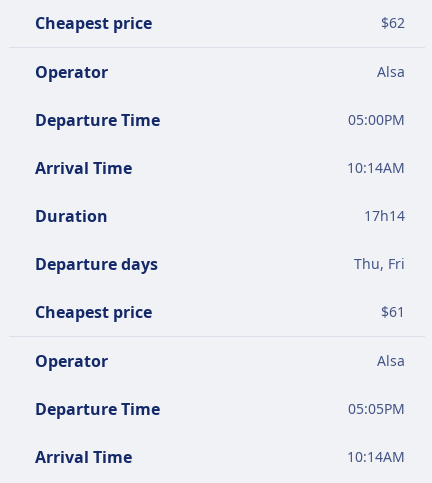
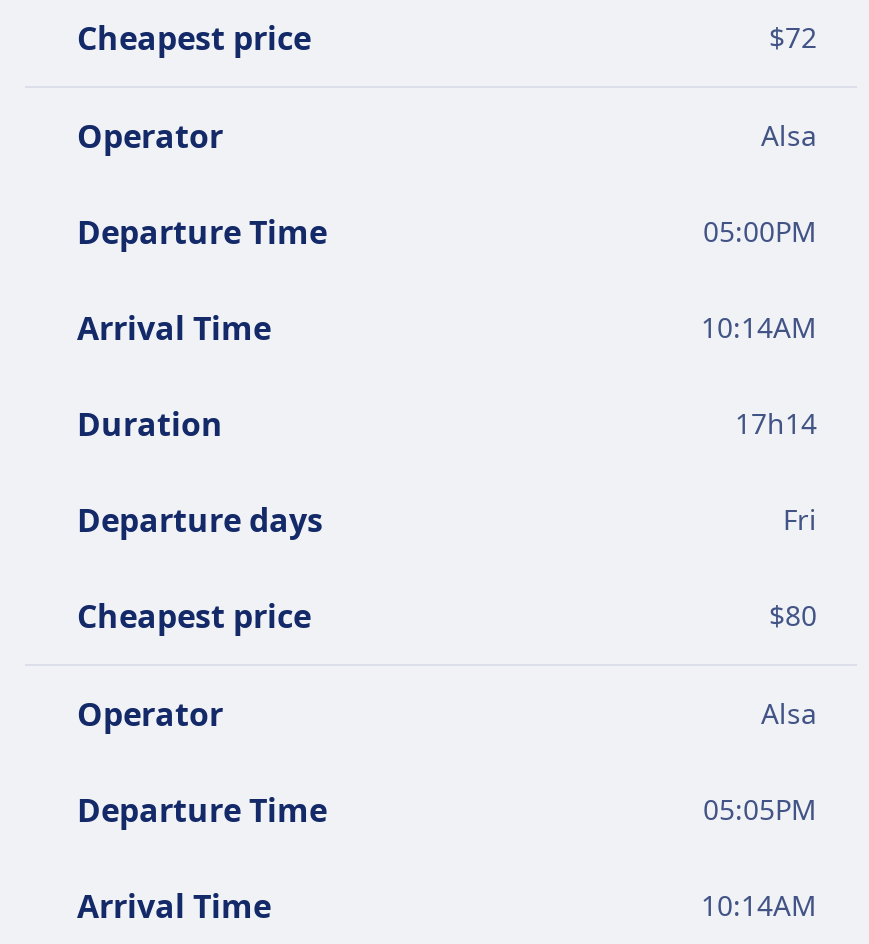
- $62
+ $72

- Thu, Fri
+ Fri

- $61
+ $80
